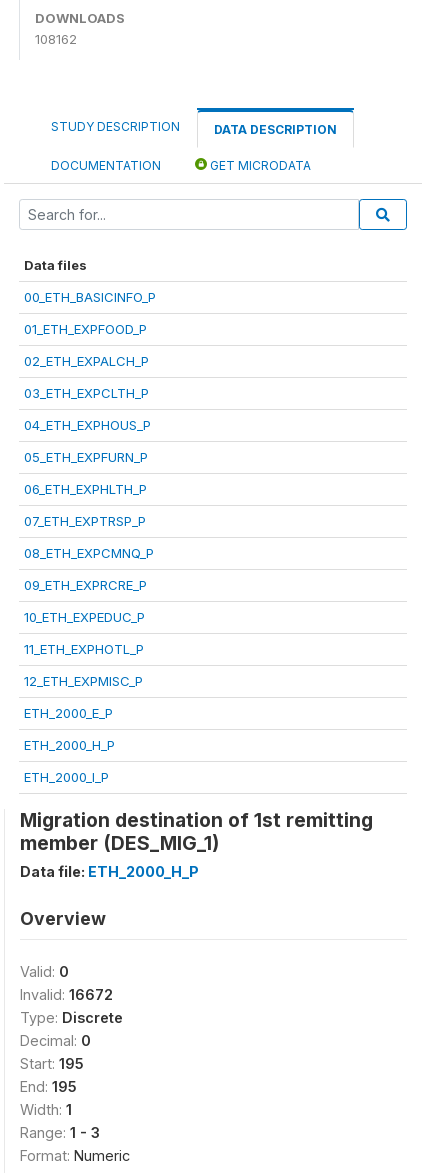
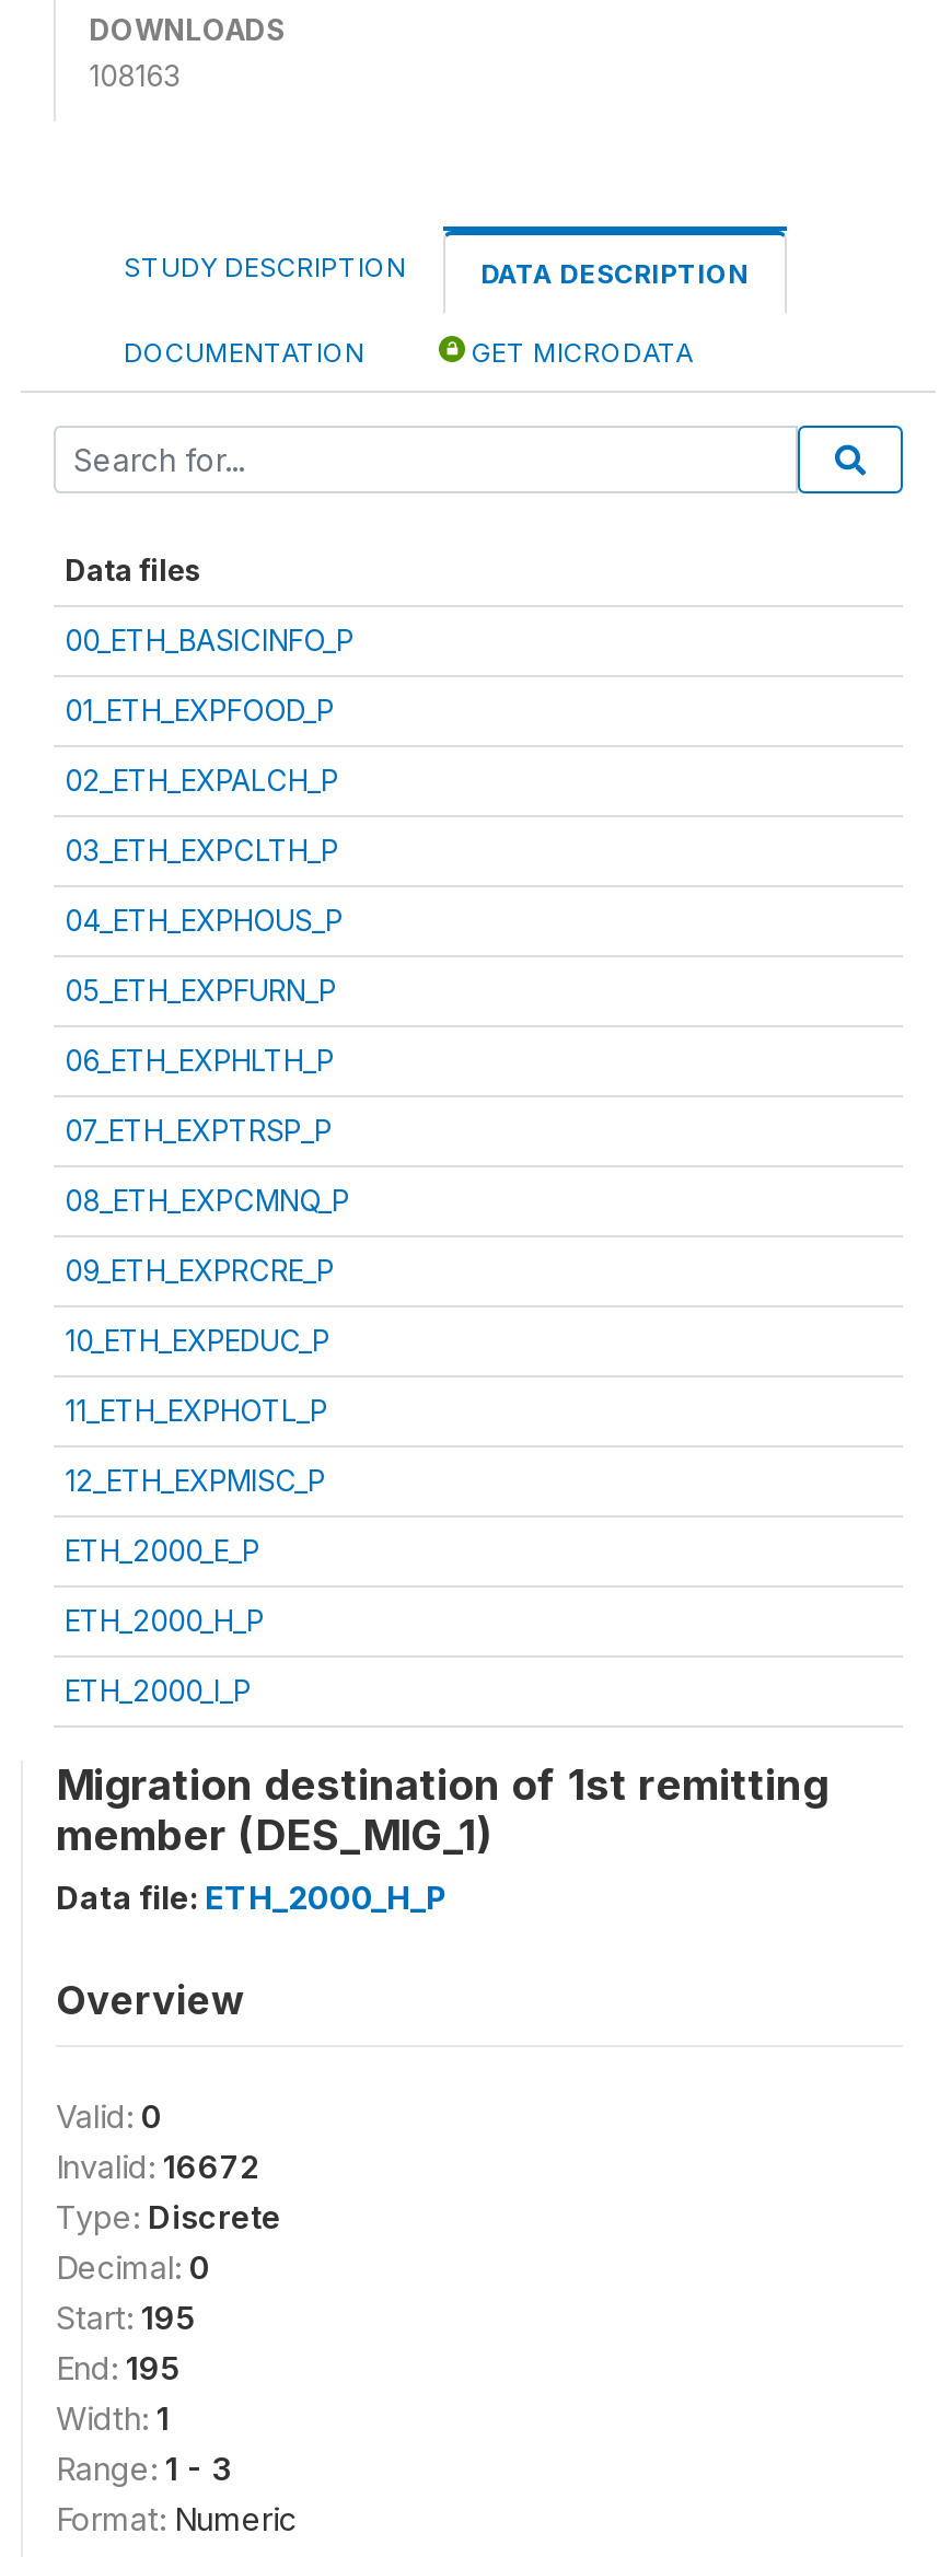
- 108162
+ 108163
